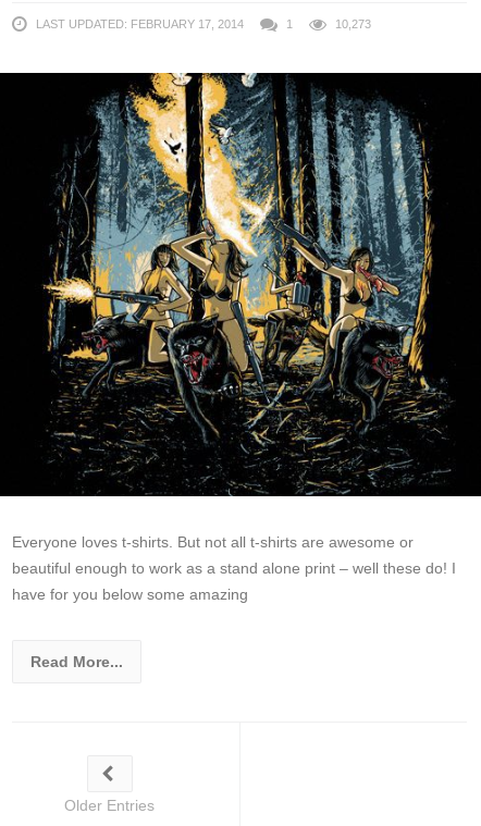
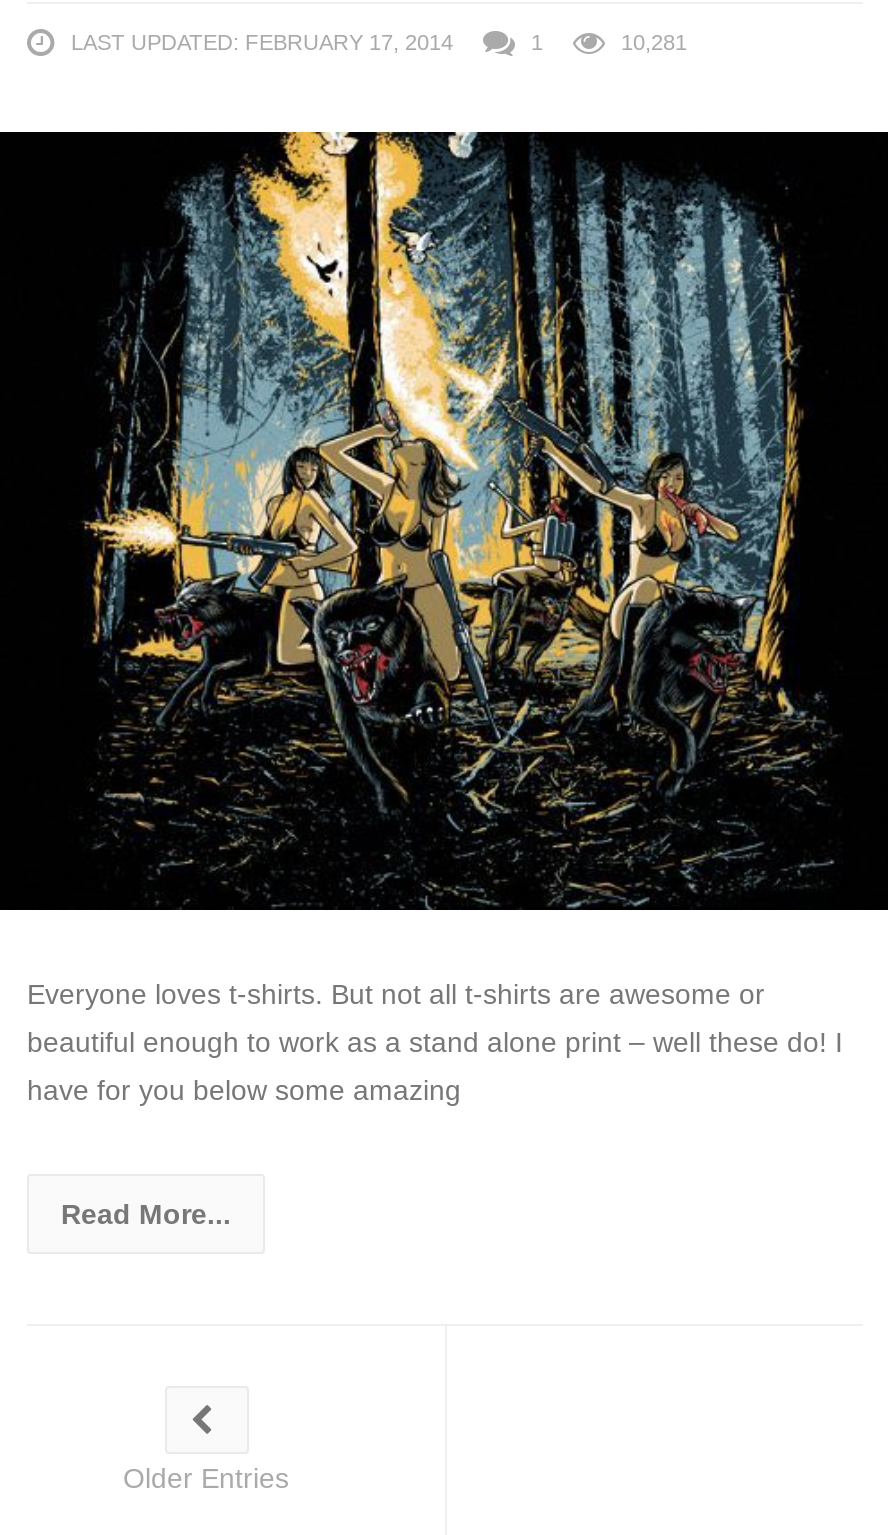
- 10,273
+ 10,281
